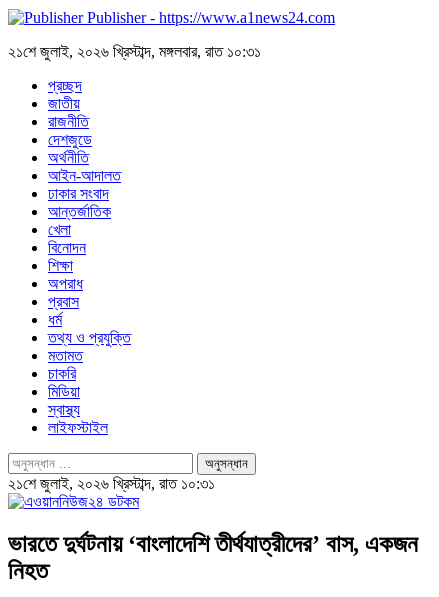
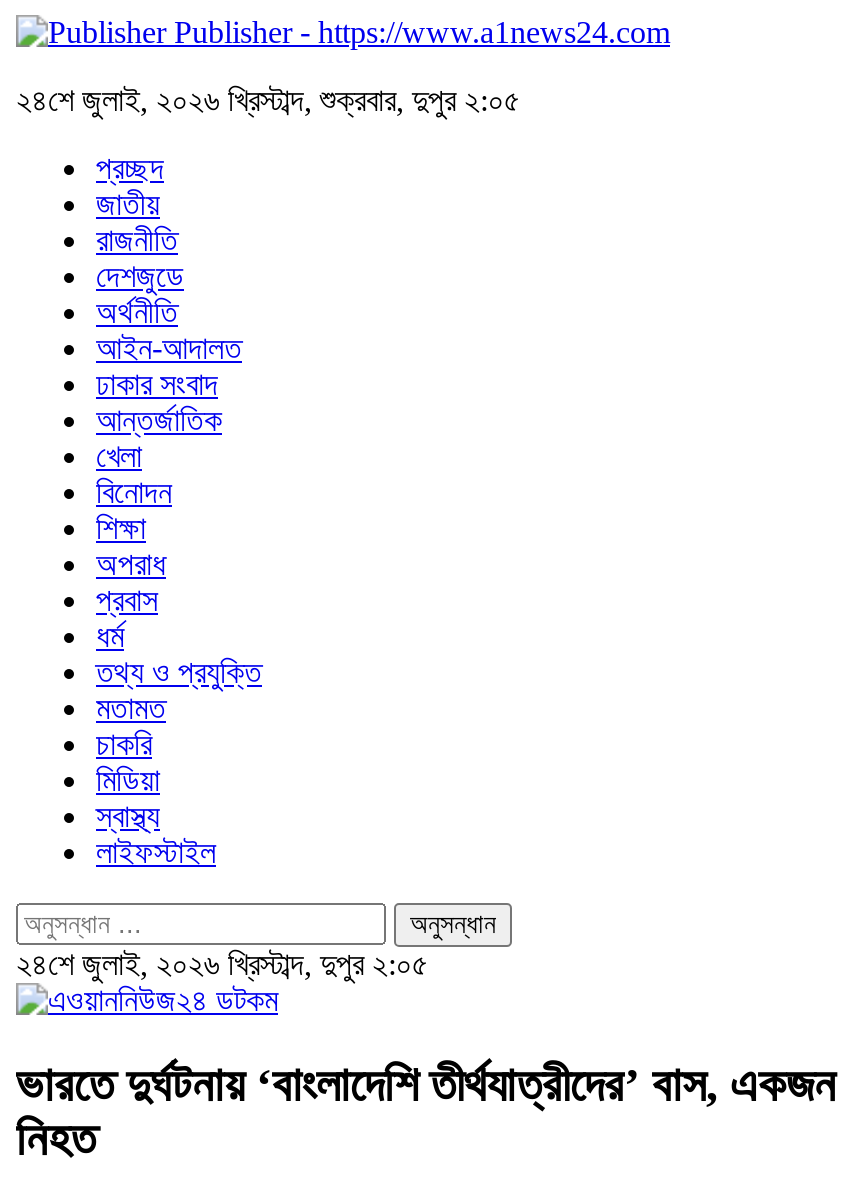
- ২১শে জুলাই, ২০২৬ খ্রিস্টাব্দ, মঙ্গলবার, রাত ১০:৩১
+ ২৪শে জুলাই, ২০২৬ খ্রিস্টাব্দ, শুক্রবার, দুপুর ২:০৫

- ২১শে জুলাই, ২০২৬ খ্রিস্টাব্দ, রাত ১০:৩১
+ ২৪শে জুলাই, ২০২৬ খ্রিস্টাব্দ, দুপুর ২:০৫
